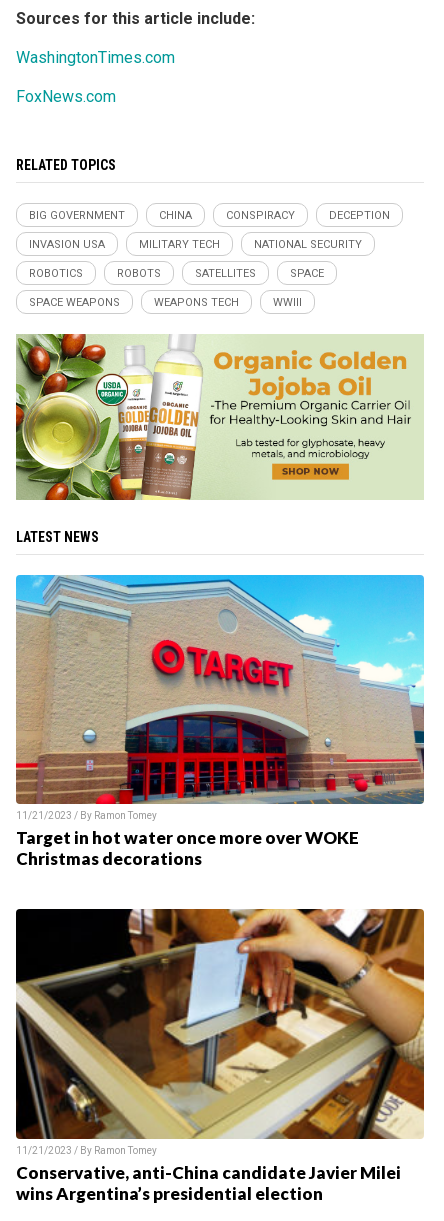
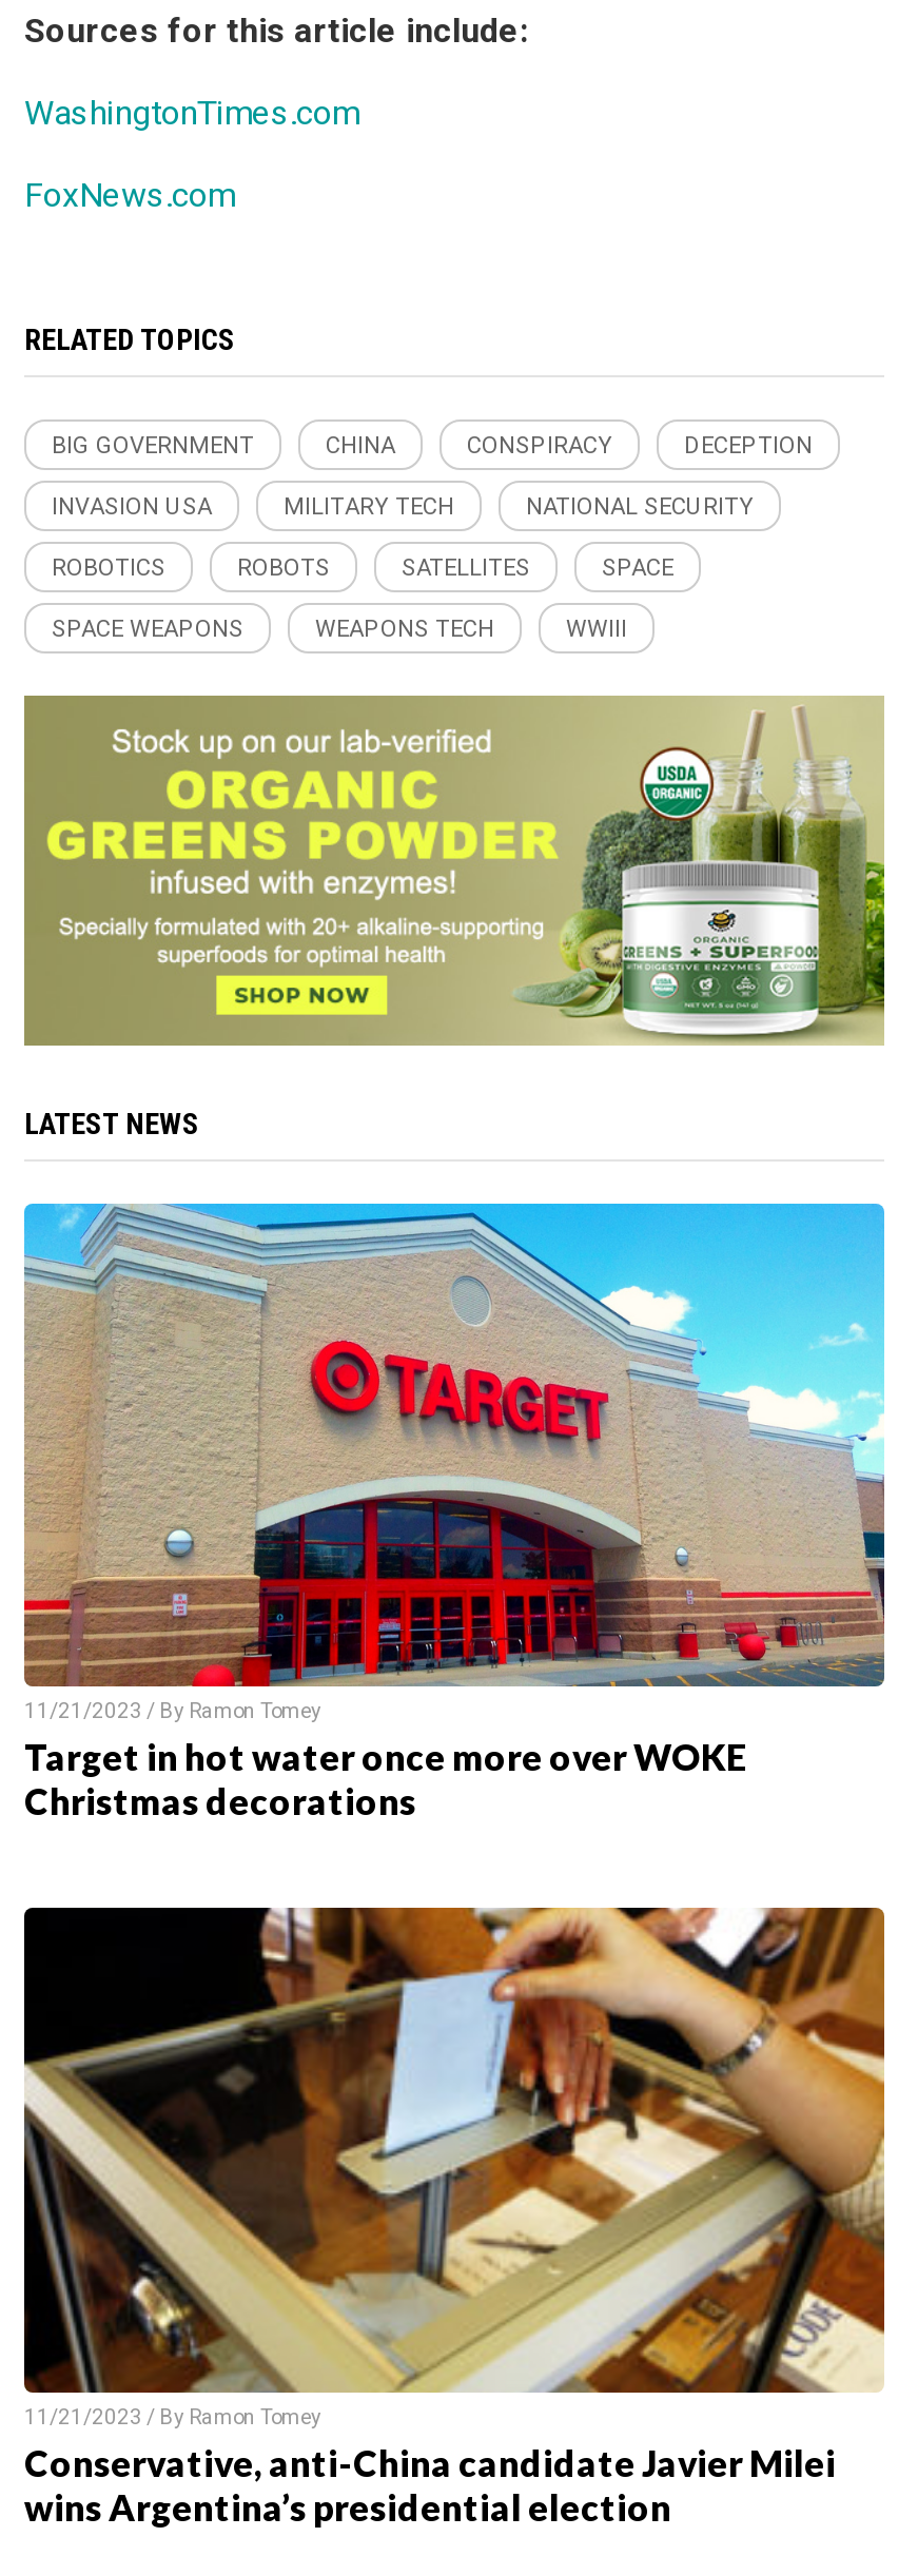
- [image]
+ [image]
